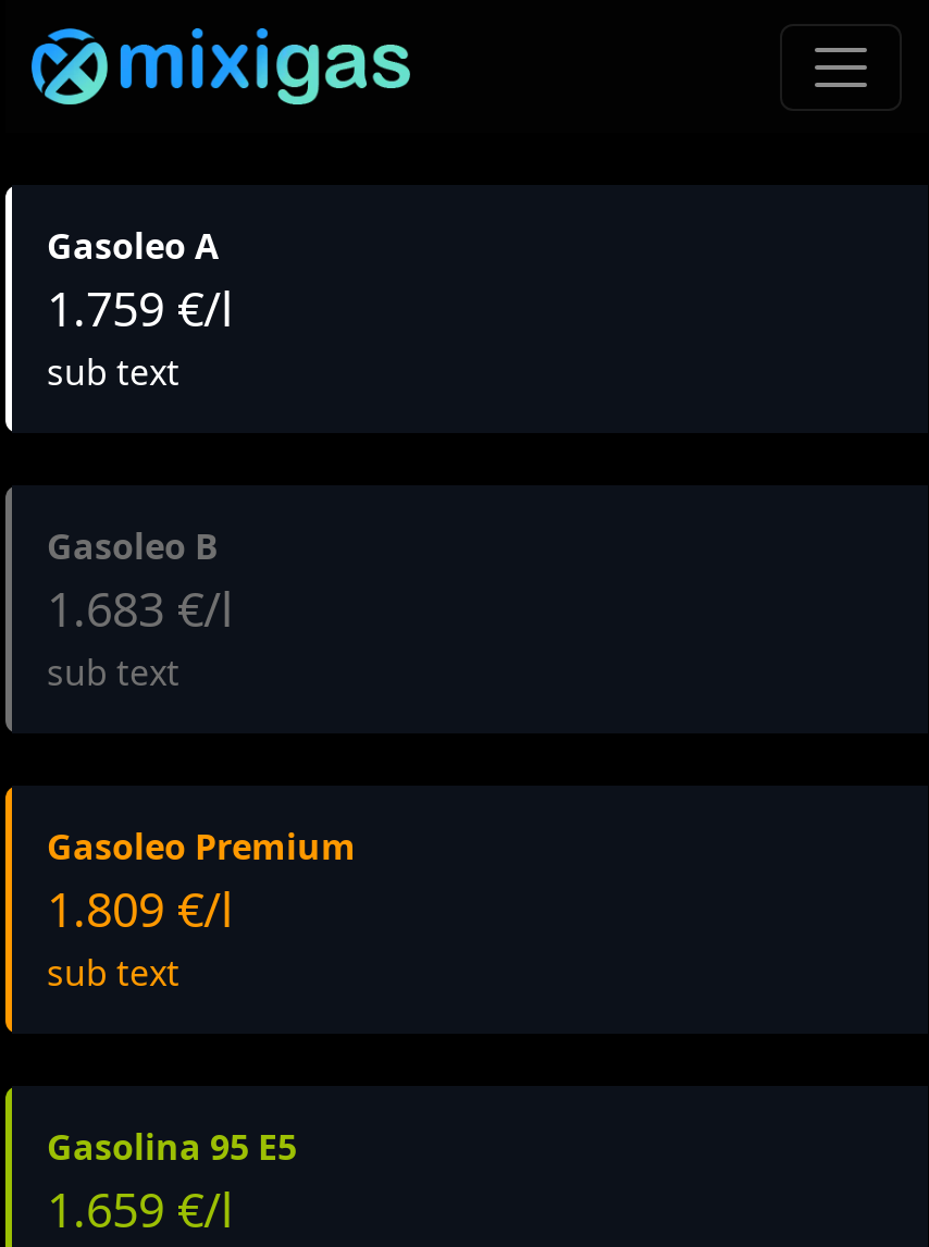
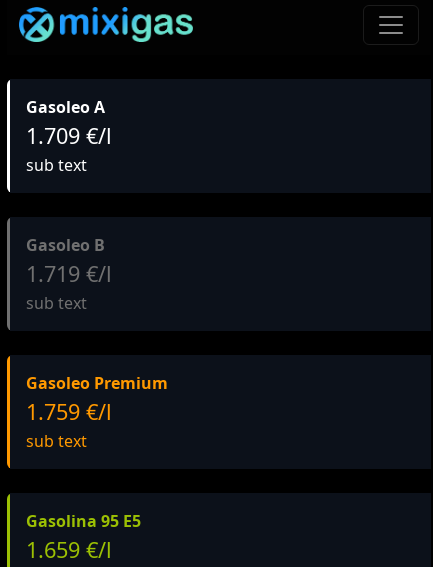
- 1.759 €/l
+ 1.709 €/l

- 1.683 €/l
+ 1.719 €/l

- 1.809 €/l
+ 1.759 €/l
